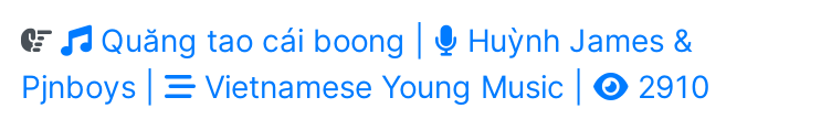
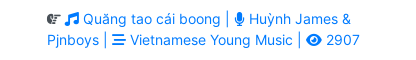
- 2910
+ 2907
